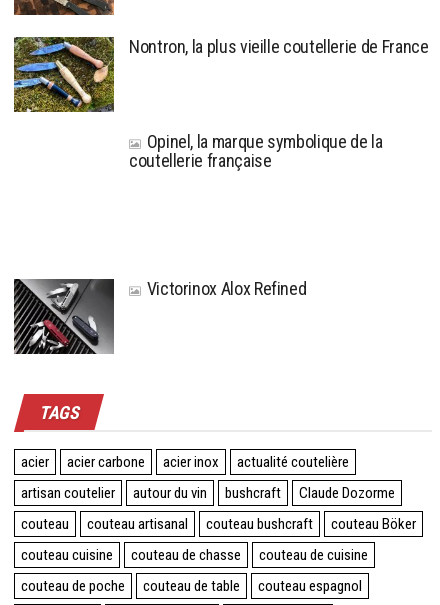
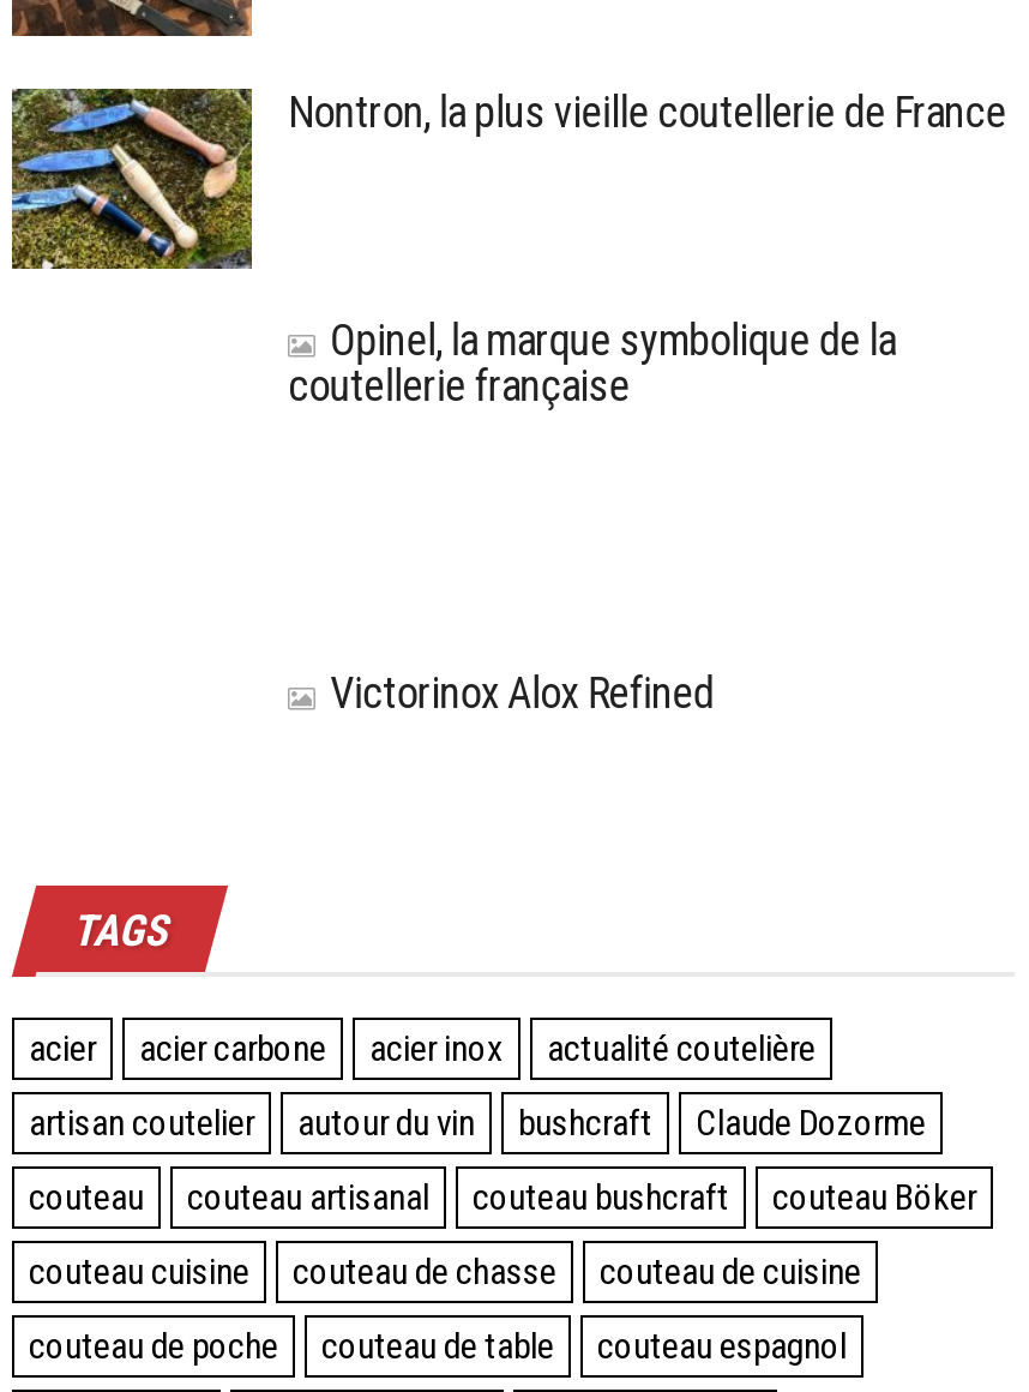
- [image]
